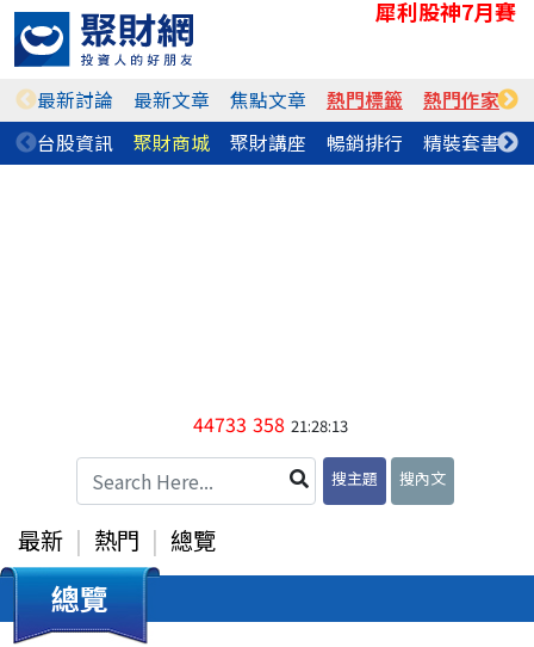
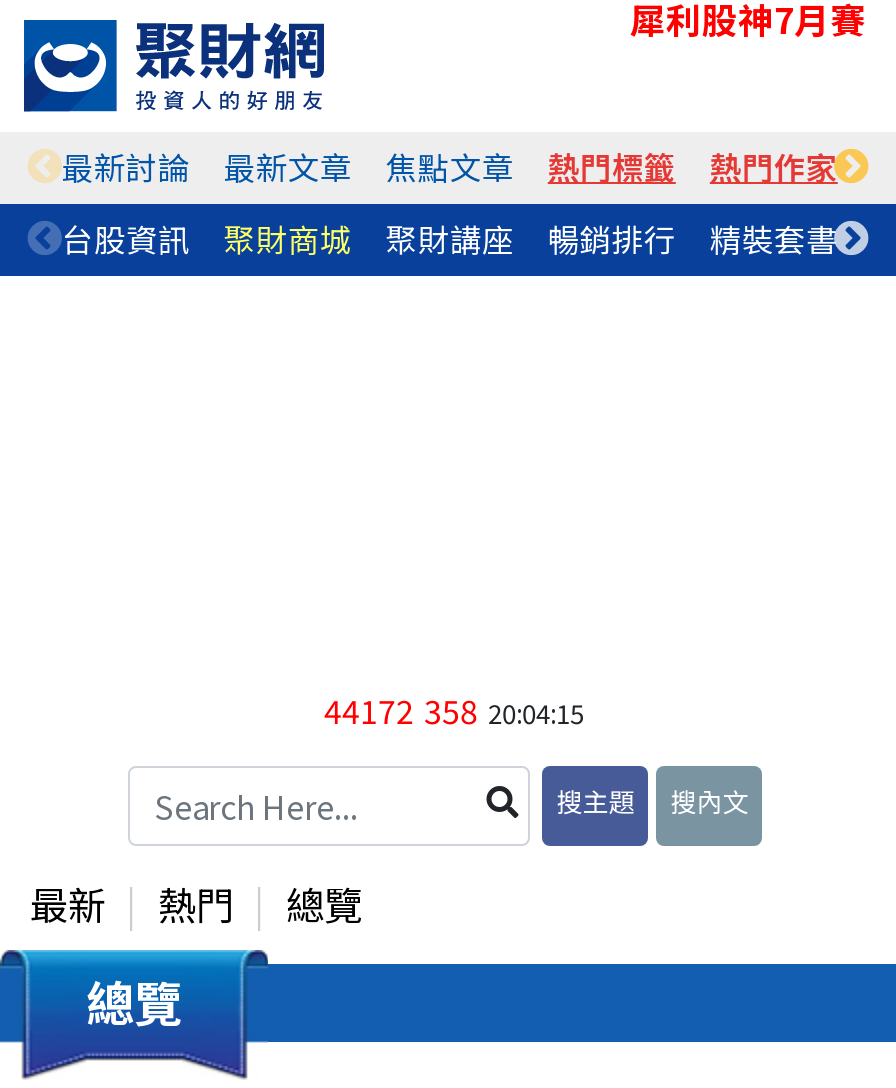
- 44733 358 21:28:13
+ 44172 358 20:04:15
